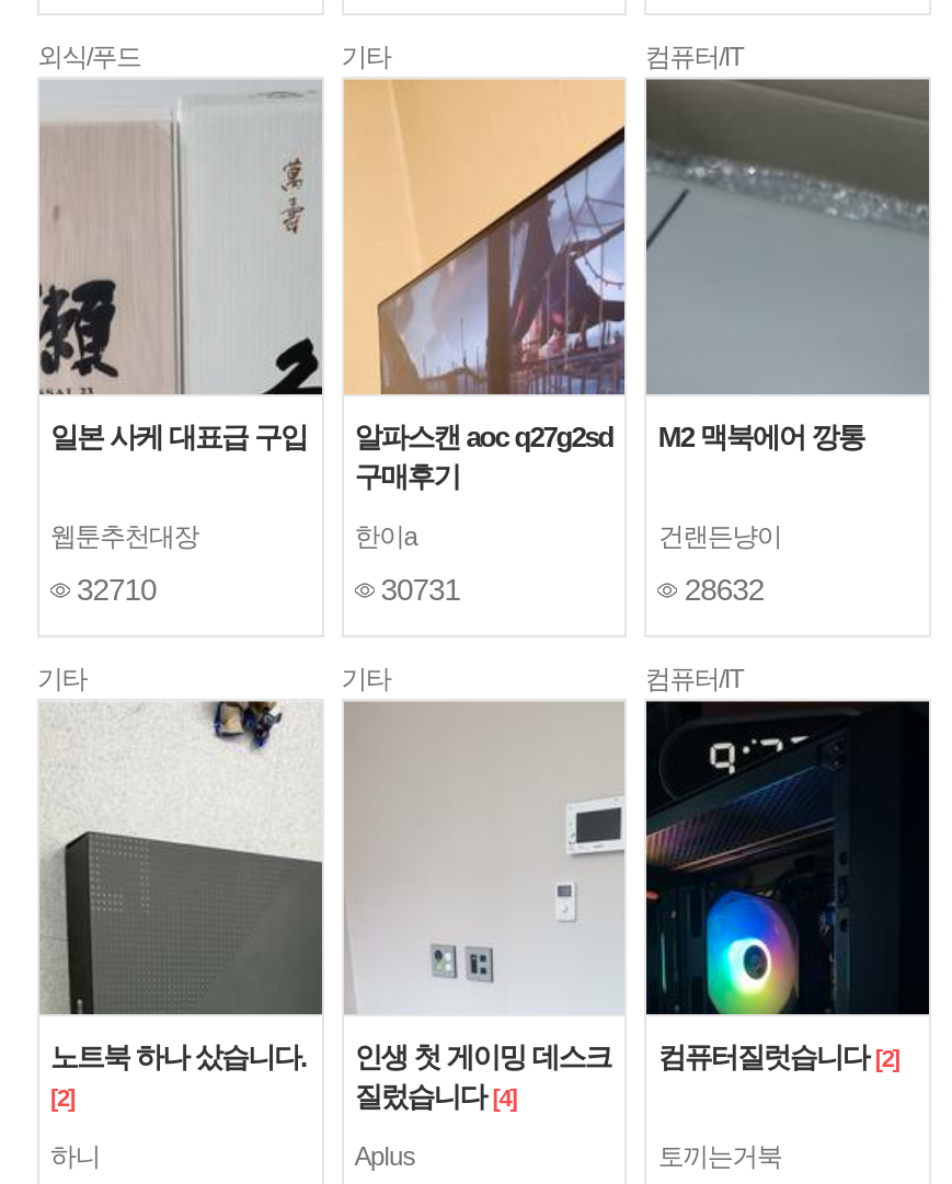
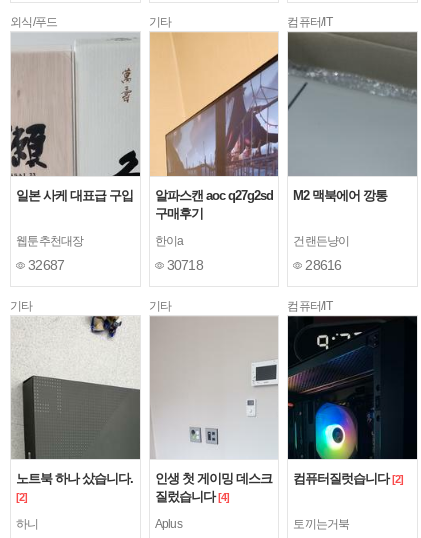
- 32710
+ 32687

- 30731
+ 30718

- 28632
+ 28616
